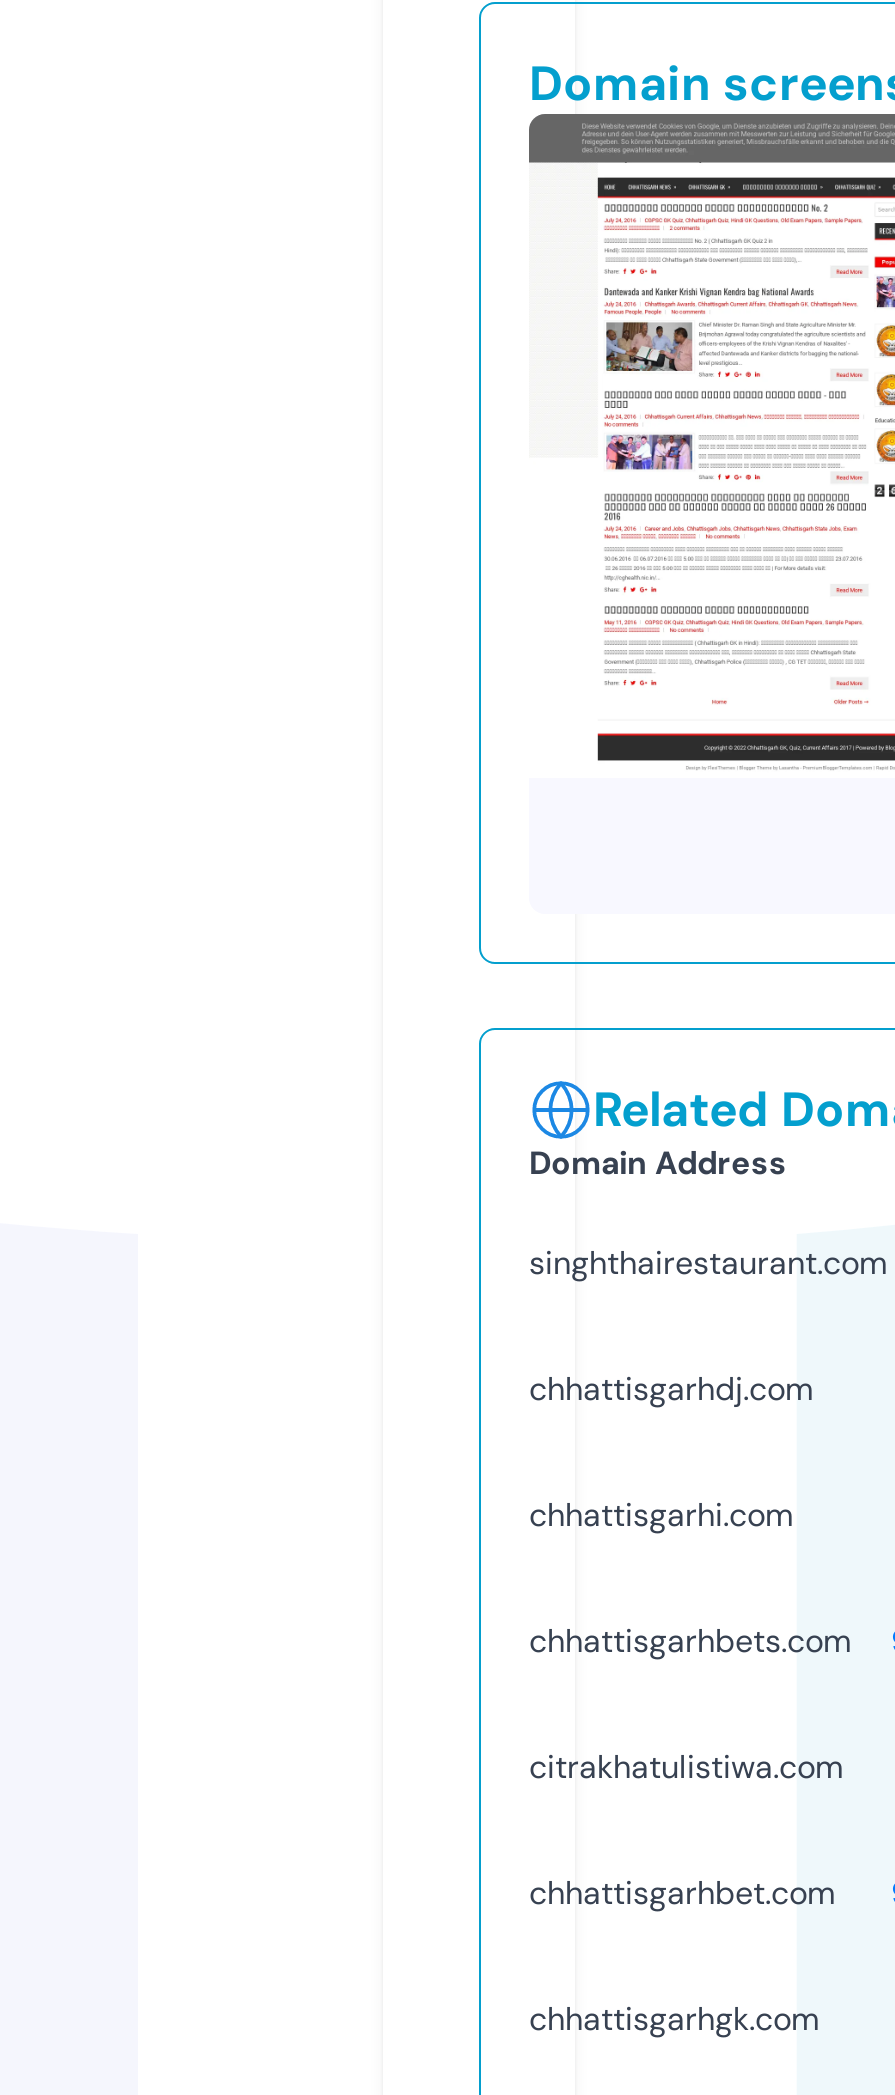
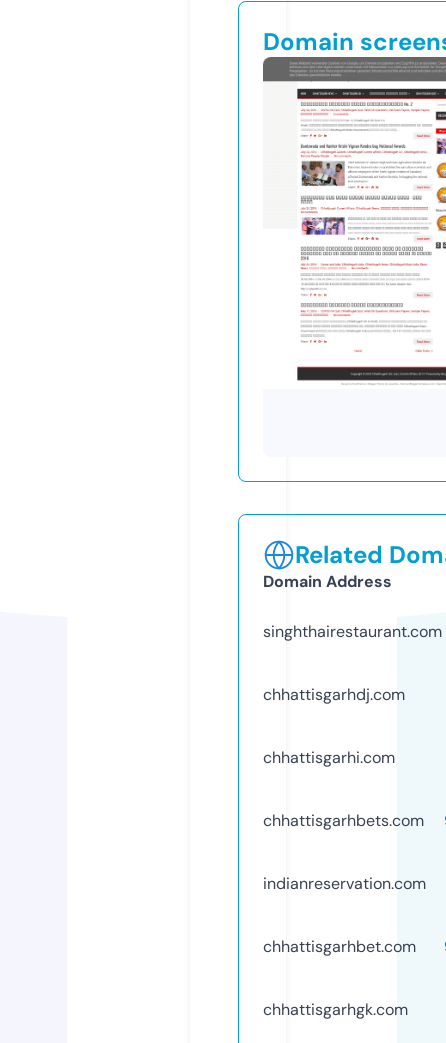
- citrakhatulistiwa.com
+ indianreservation.com
